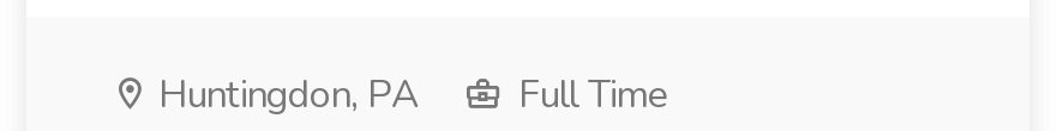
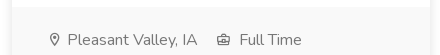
- Huntingdon, PA
+ Pleasant Valley, IA
